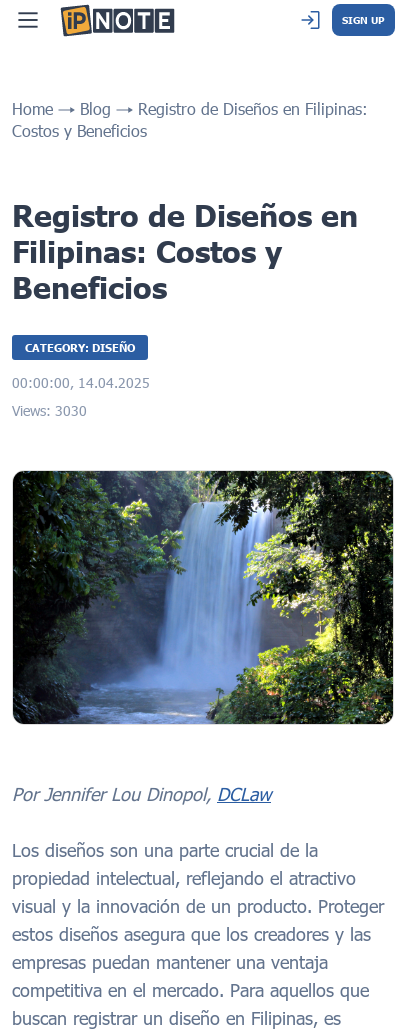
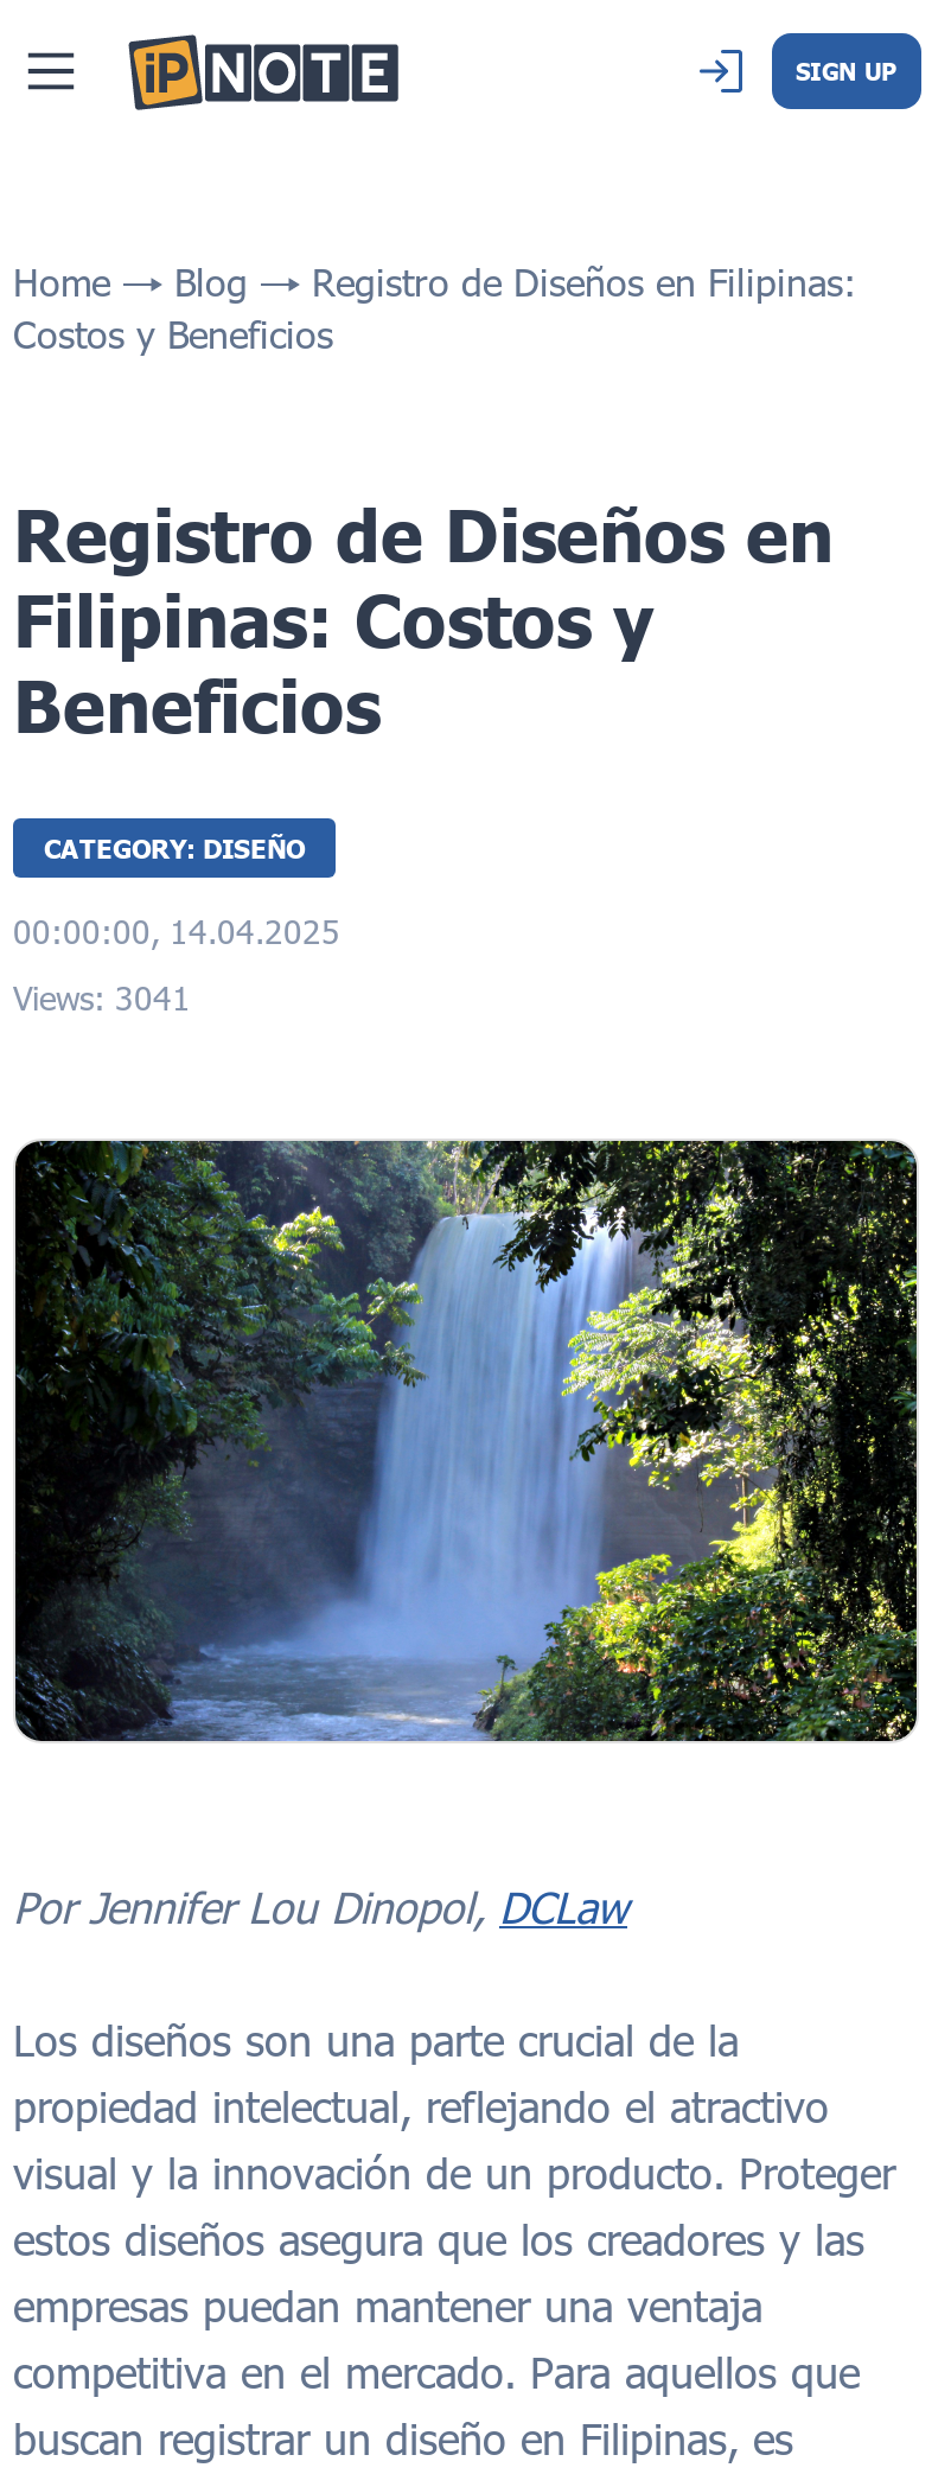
- Views: 3030
+ Views: 3041
